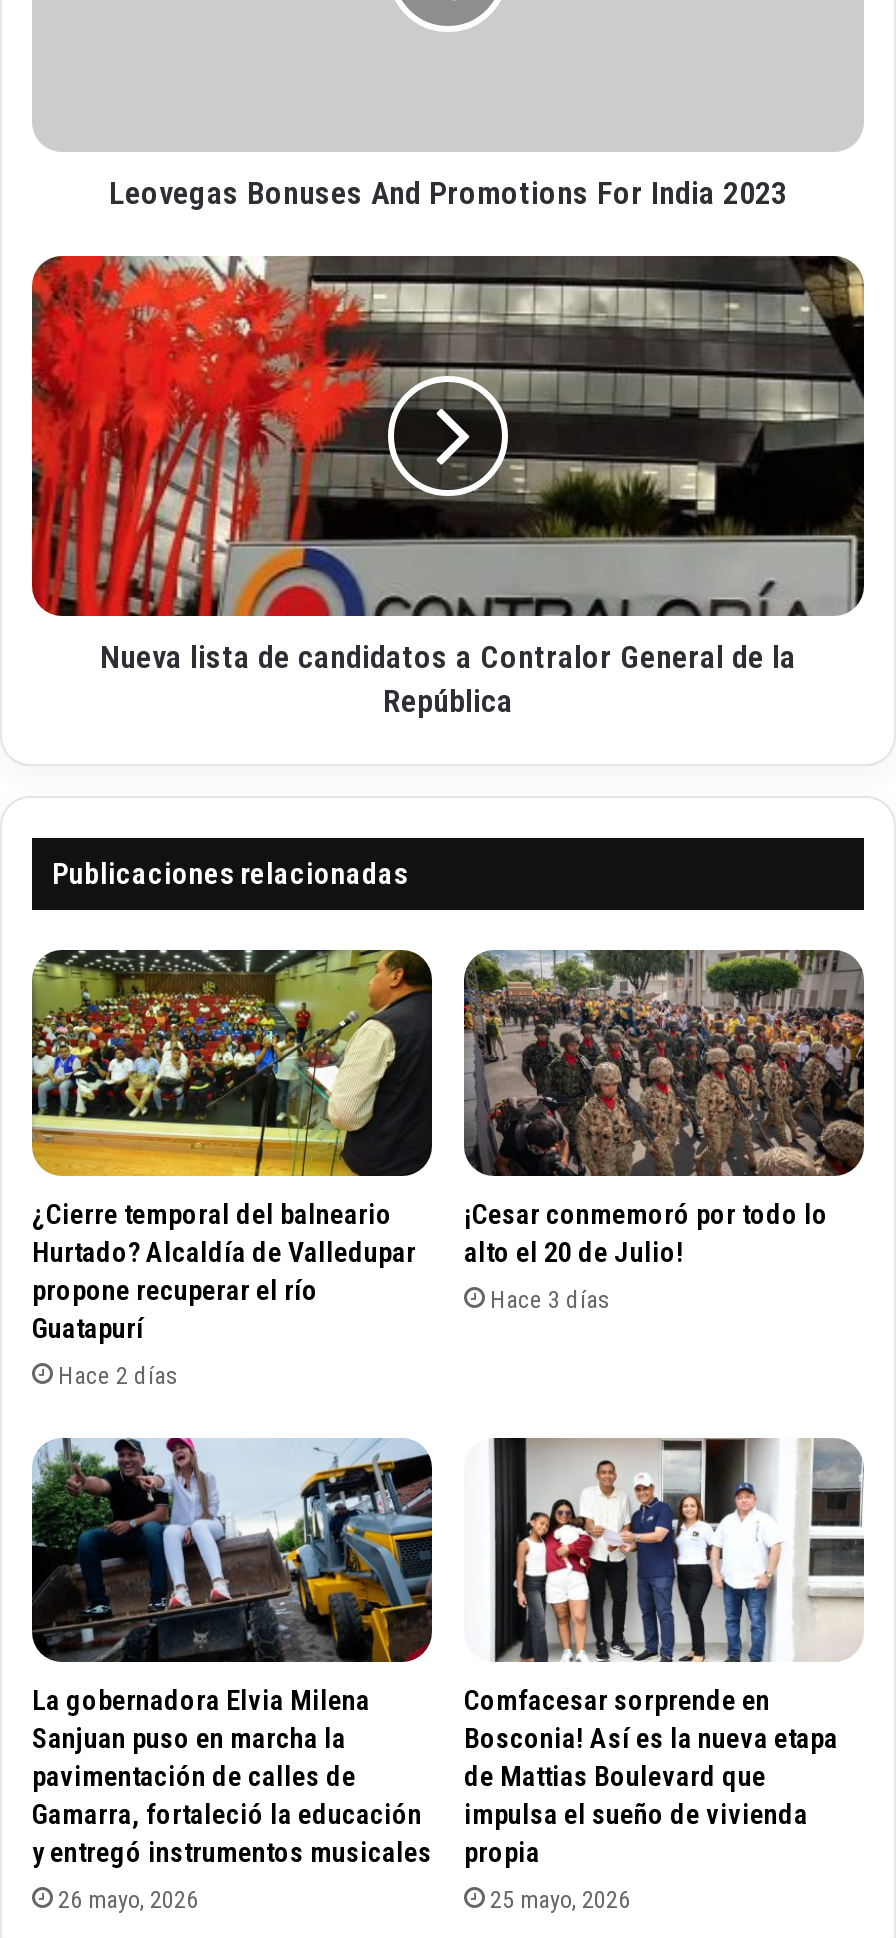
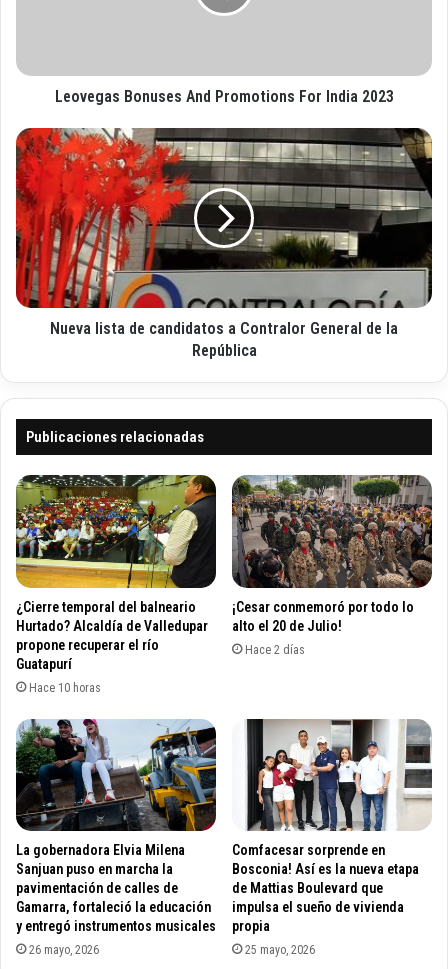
- Hace 3 días
+ Hace 2 días

- Hace 2 días
+ Hace 10 horas
